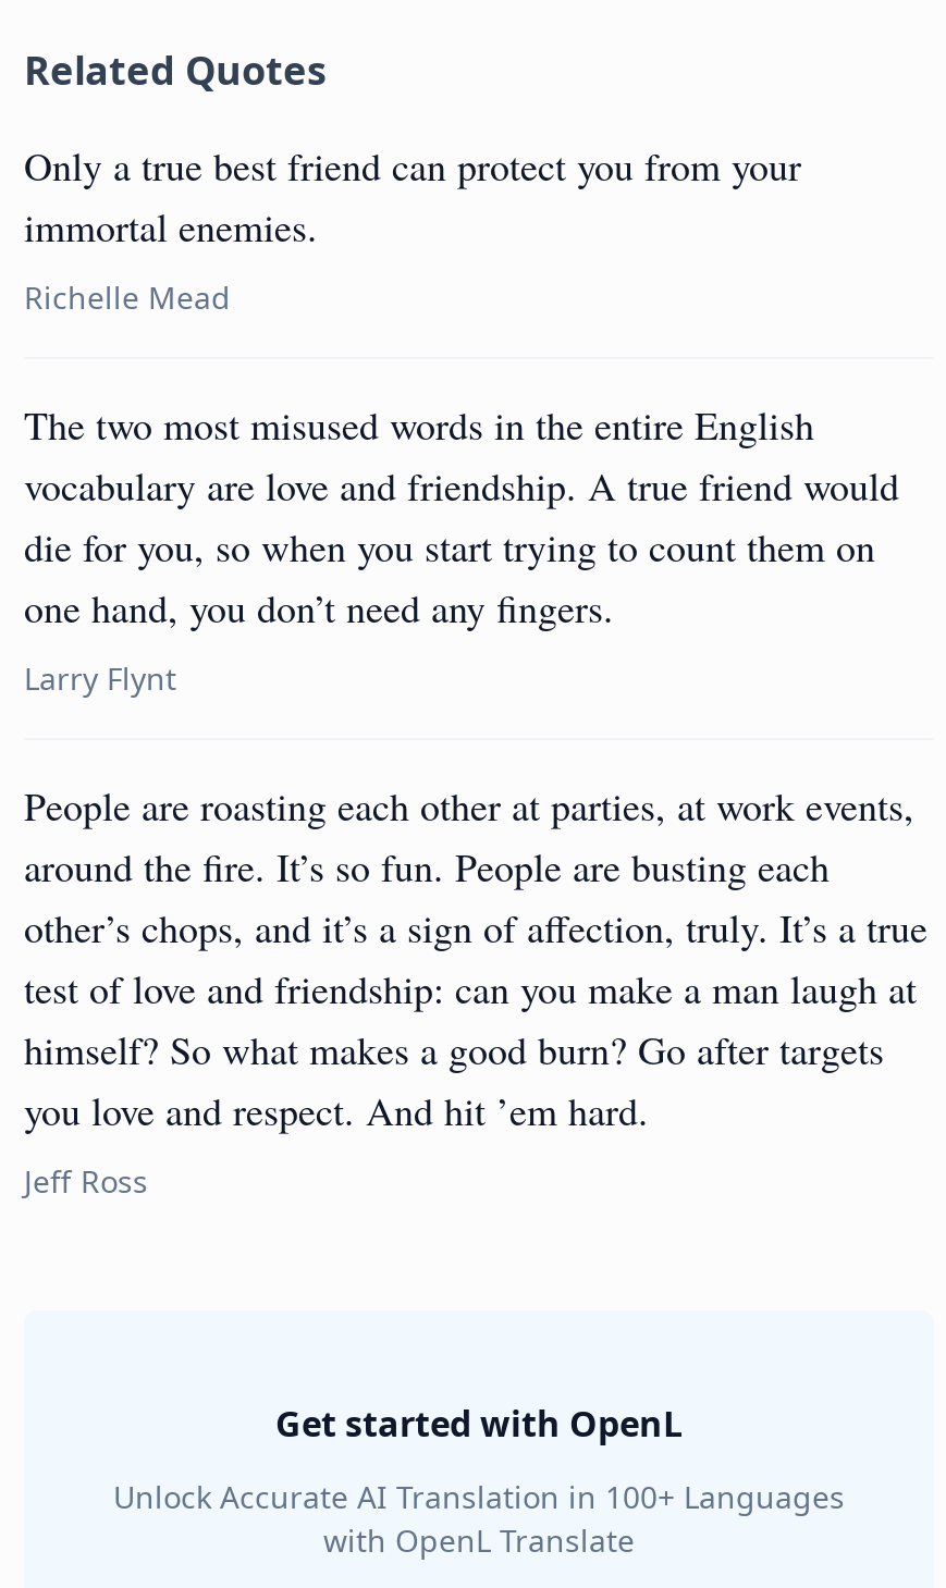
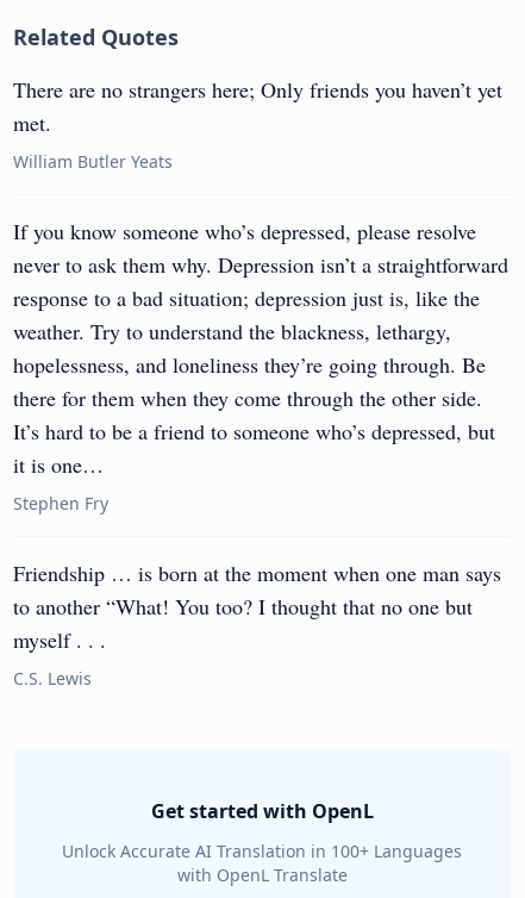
- Only a true best friend can protect you from your
- immortal enemies.
+ There are no strangers here; Only friends you haven’t yet
+ met.

- Richelle Mead
+ William Butler Yeats

- The two most misused words in the entire English
- vocabulary are love and friendship. A true friend would
- die for you, so when you start trying to count them on
- one hand, you don’t need any fingers.
+ If you know someone who’s depressed, please resolve
+ never to ask them why. Depression isn’t a straightforward
+ response to a bad situation; depression just is, like the
+ weather. Try to understand the blackness, lethargy,
+ hopelessness, and loneliness they’re going through. Be
+ there for them when they come through the other side.
+ It’s hard to be a friend to someone who’s depressed, but
+ it is one…

- Larry Flynt
+ Stephen Fry

- People are roasting each other at parties, at work events,
- around the fire. It’s so fun. People are busting each
- other’s chops, and it’s a sign of affection, truly. It’s a true
- test of love and friendship: can you make a man laugh at
- himself? So what makes a good burn? Go after targets
- you love and respect. And hit ’em hard.
+ Friendship … is born at the moment when one man says
+ to another “What! You too? I thought that no one but
+ myself . . .

- Jeff Ross
+ C.S. Lewis
